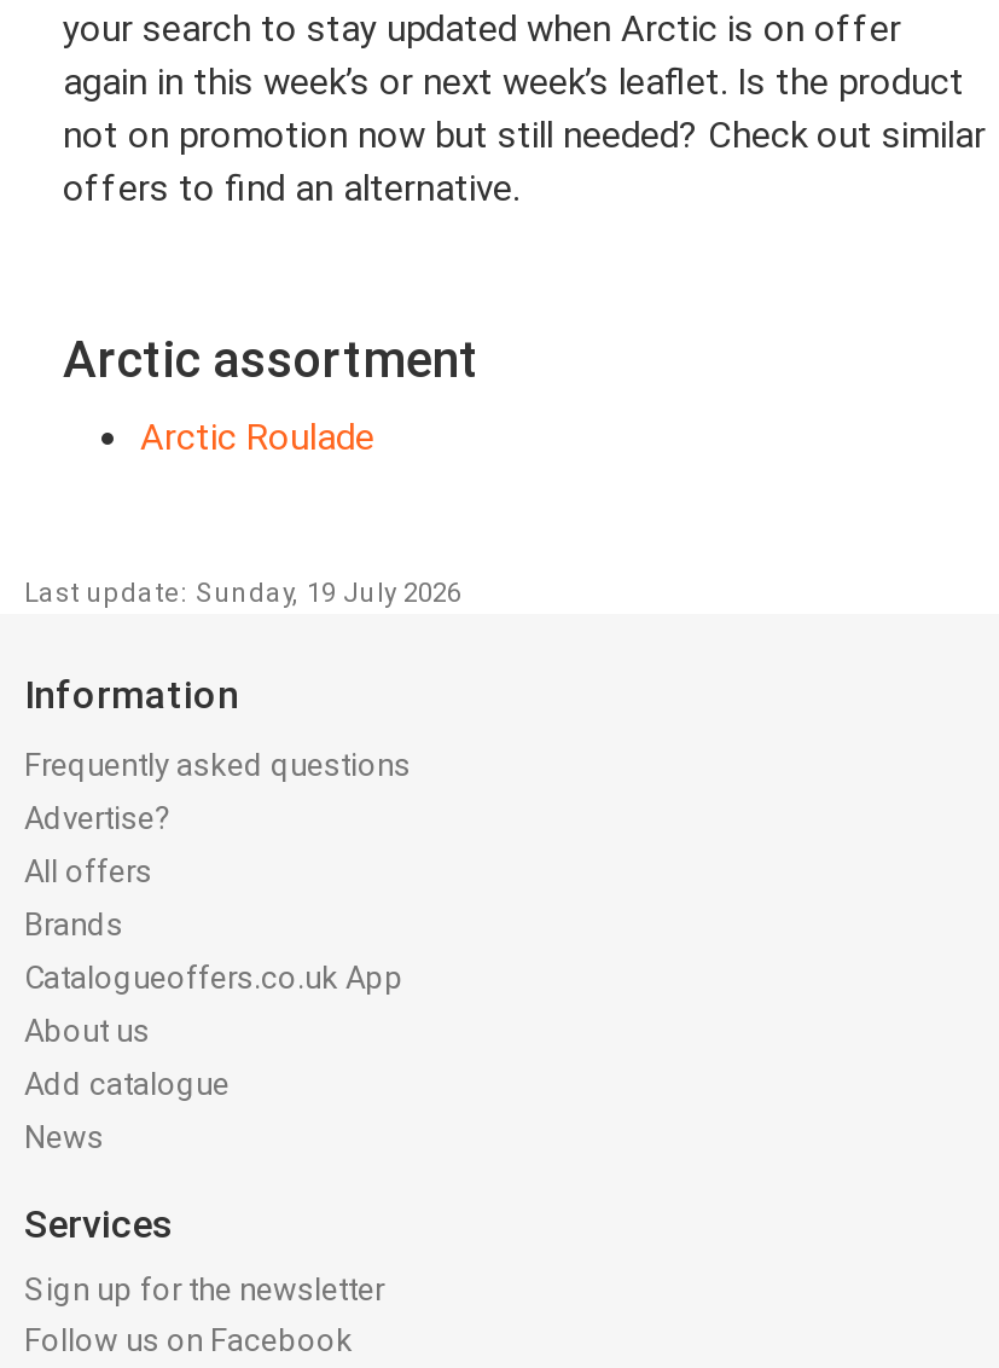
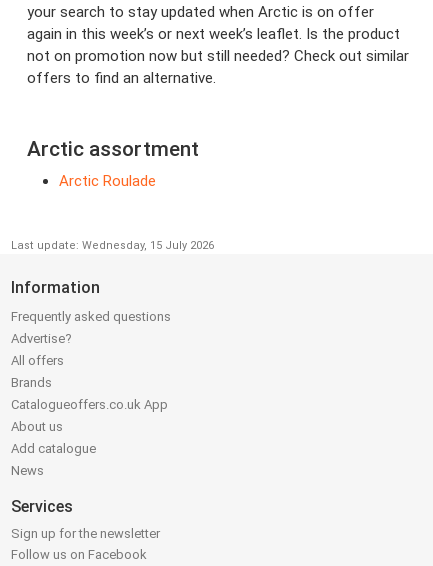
- Last update: Sunday, 19 July 2026
+ Last update: Wednesday, 15 July 2026
